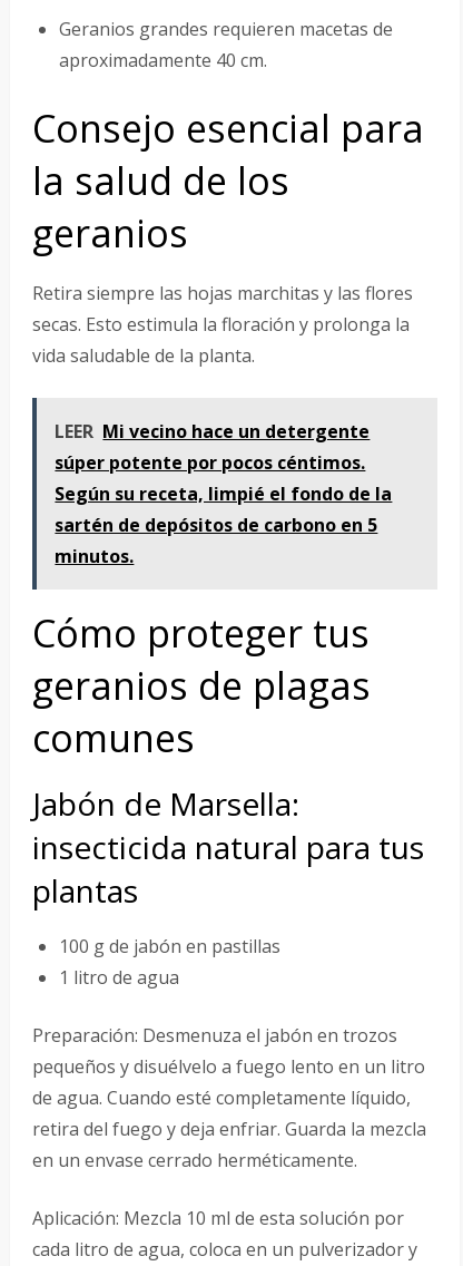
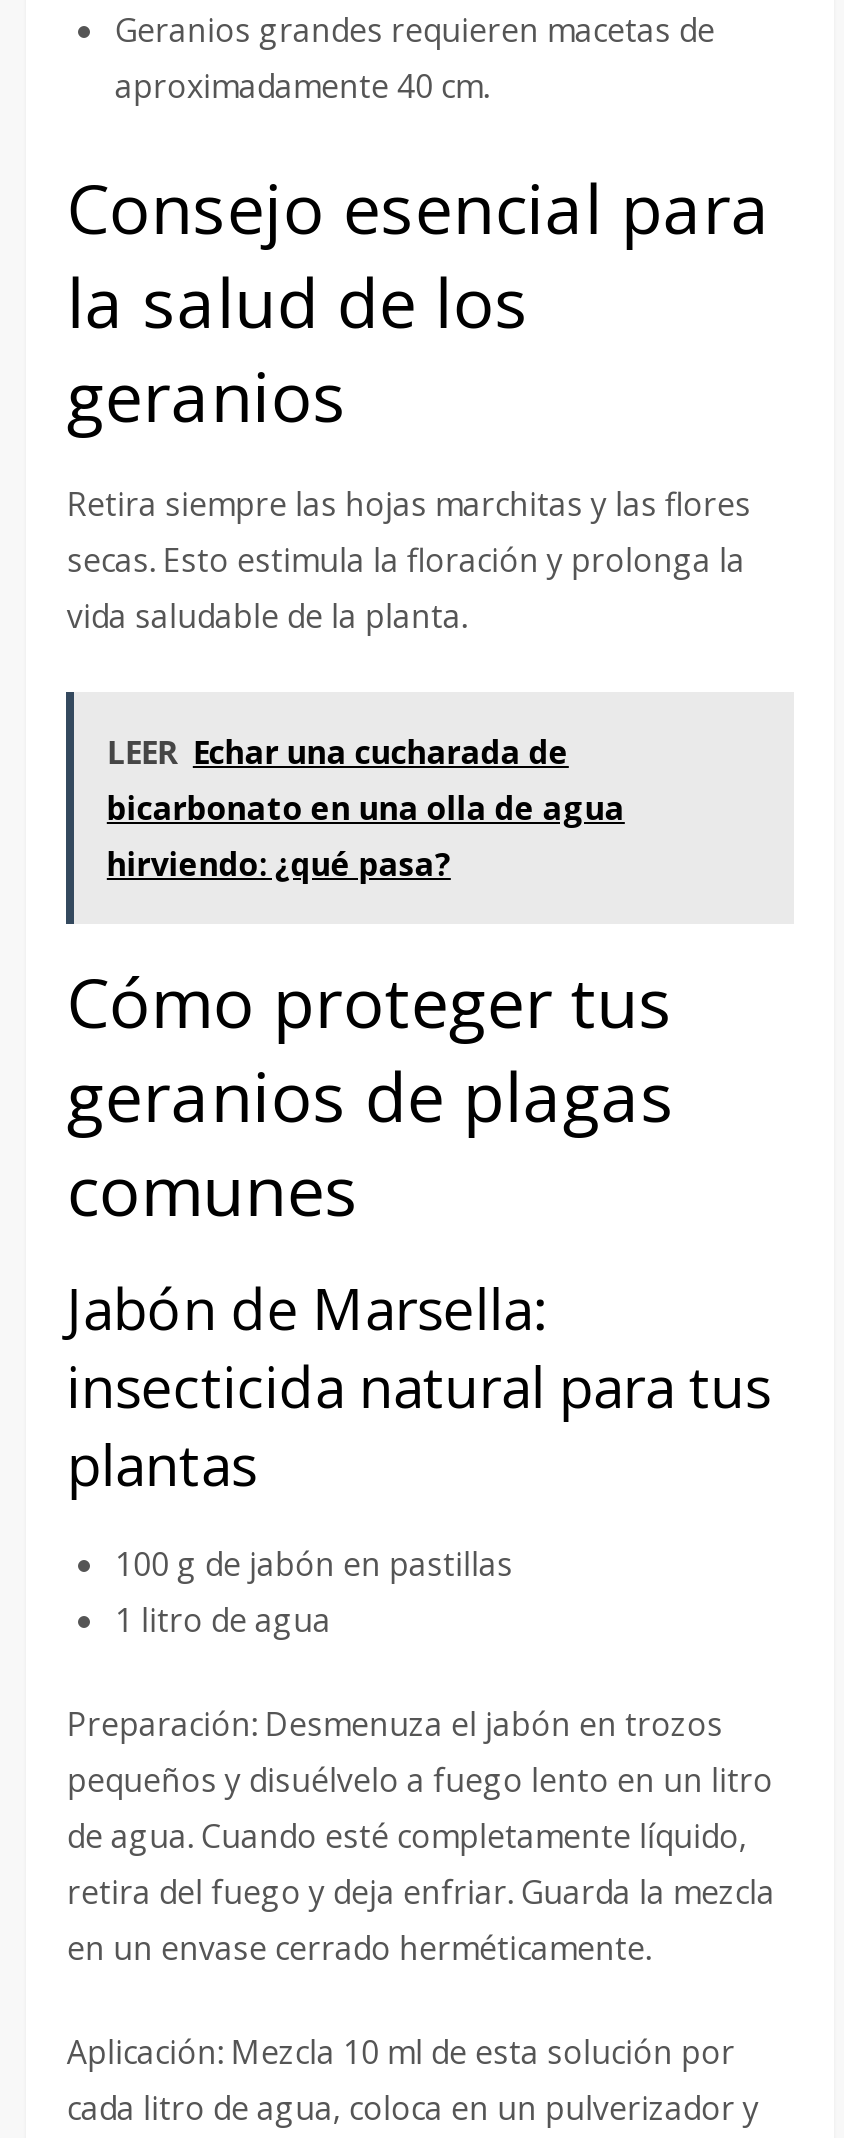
- LEER Mi vecino hace un detergente
- súper potente por pocos céntimos.
- Según su receta, limpié el fondo de la
- sartén de depósitos de carbono en 5
- minutos.
+ LEER Echar una cucharada de
+ bicarbonato en una olla de agua
+ hirviendo: ¿qué pasa?
